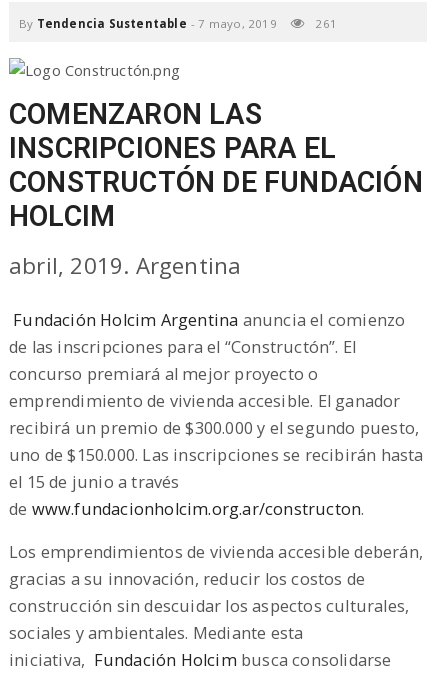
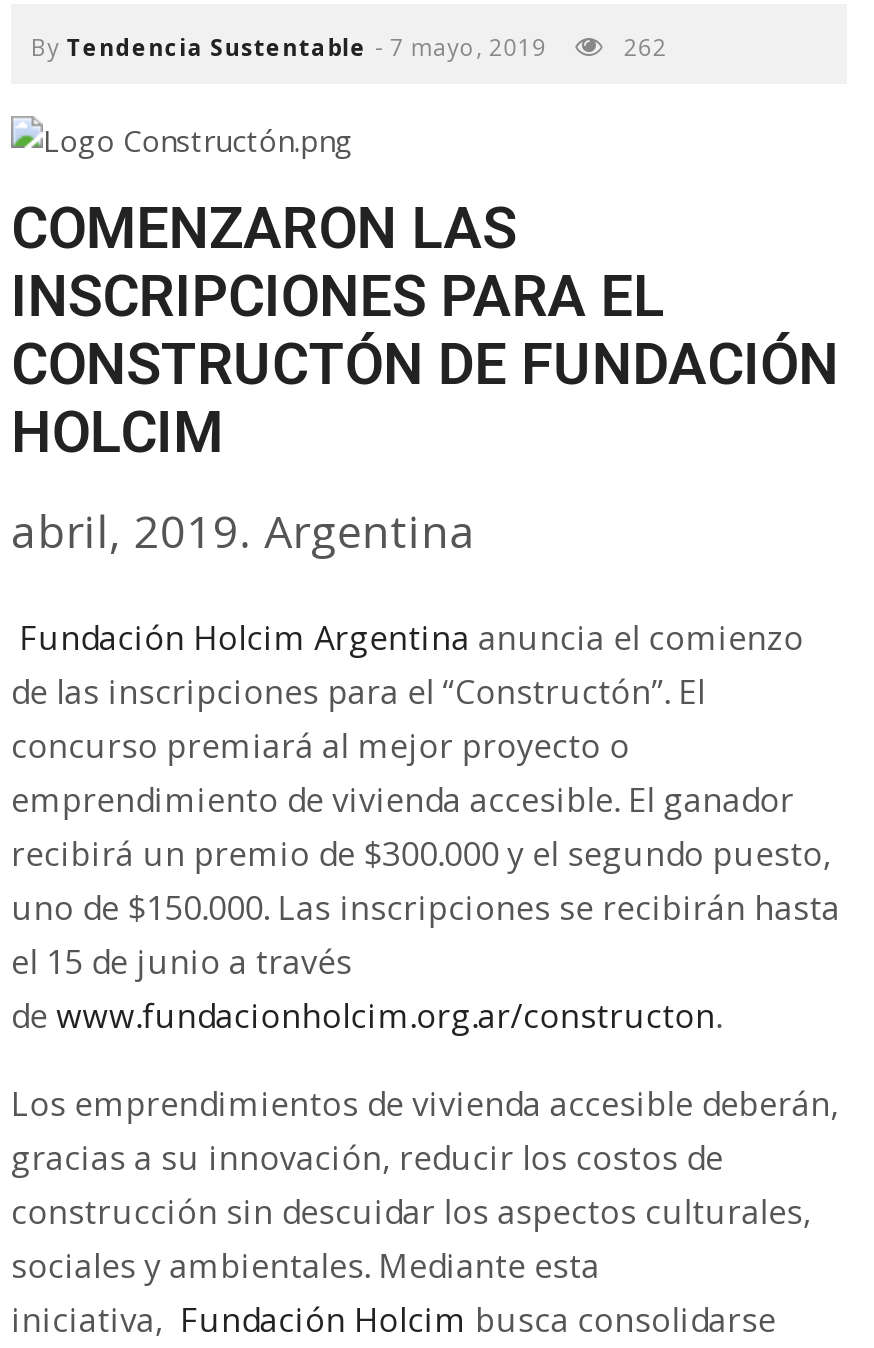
- 261
+ 262
